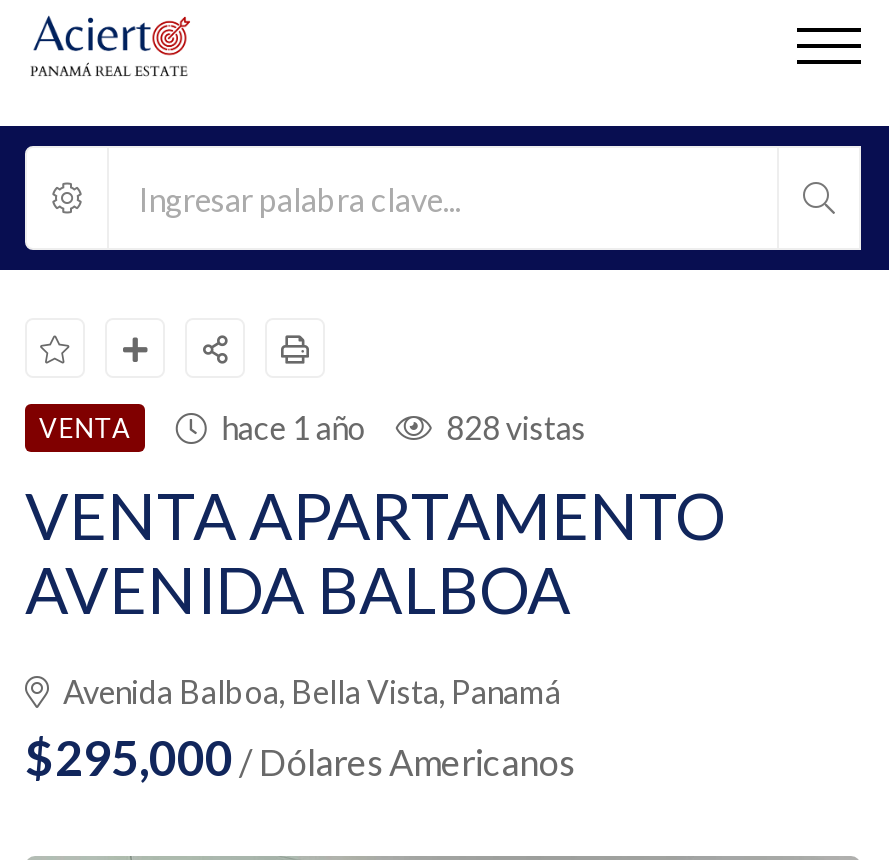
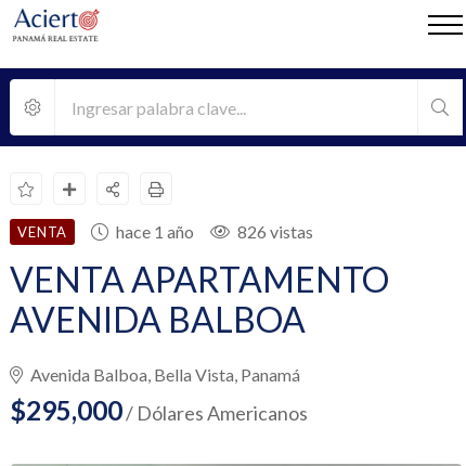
- 828 vistas
+ 826 vistas
